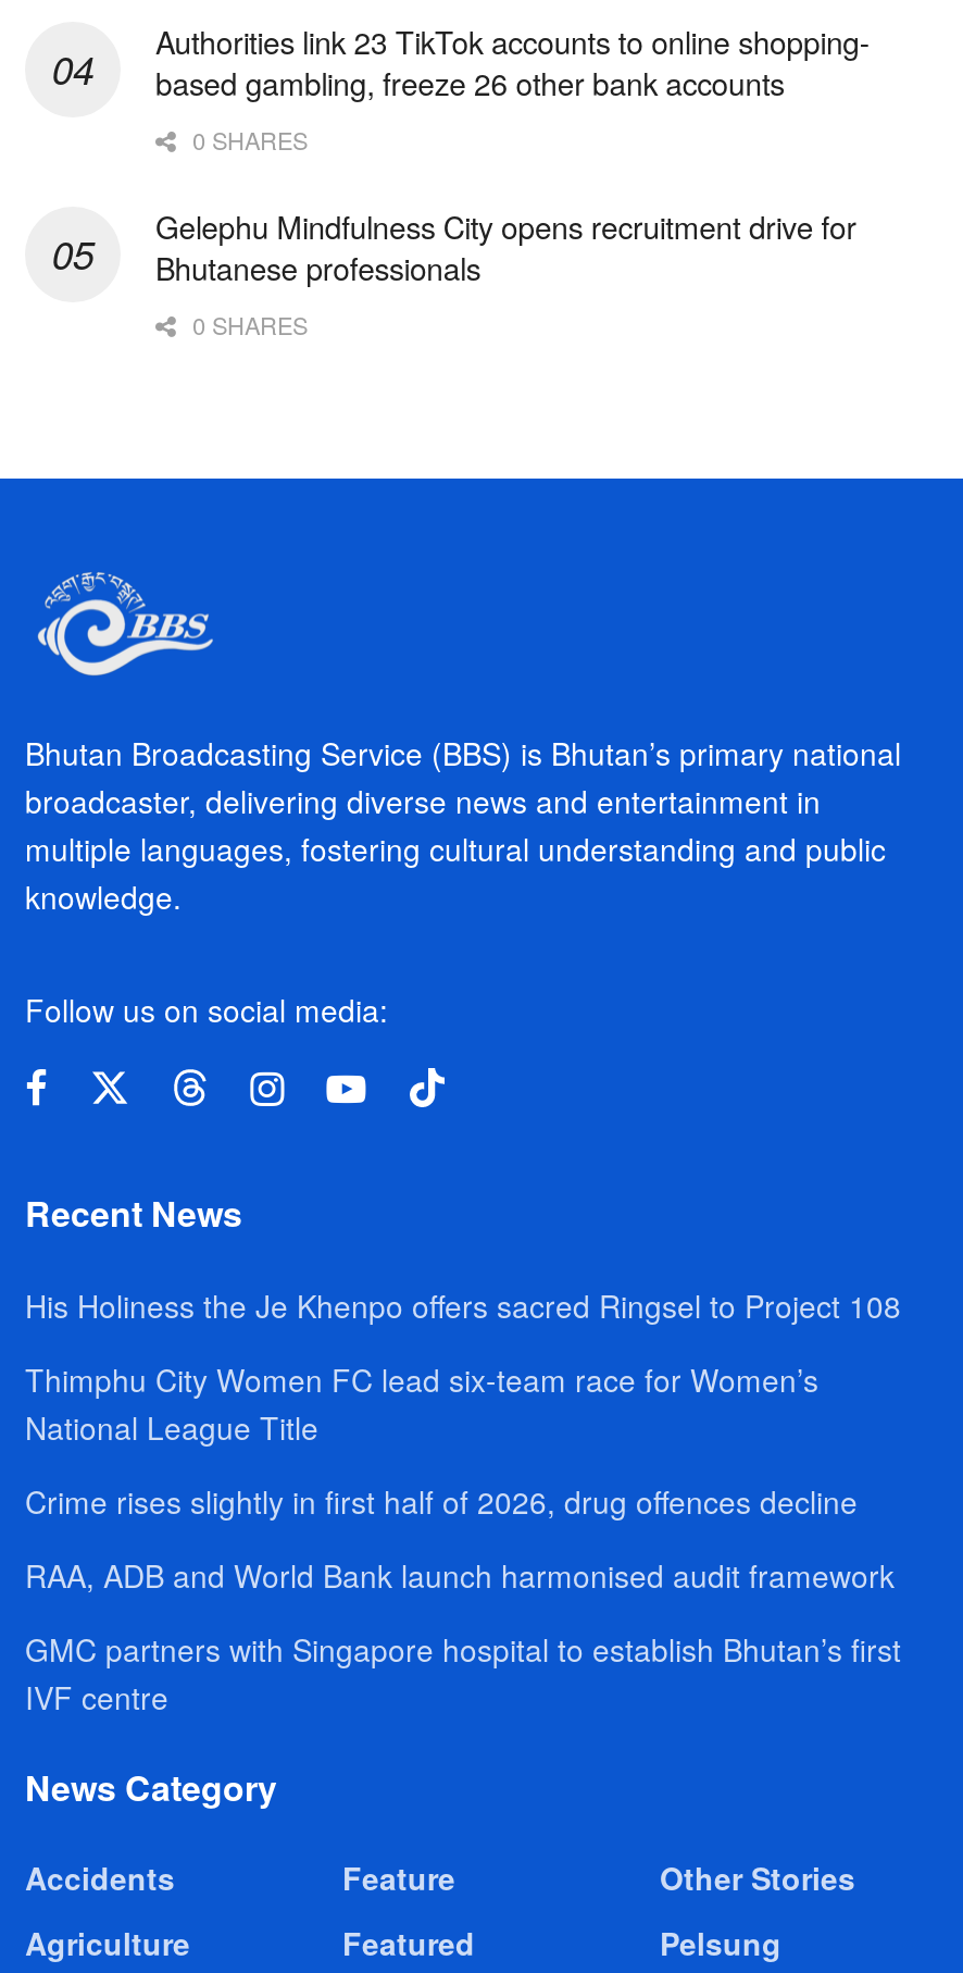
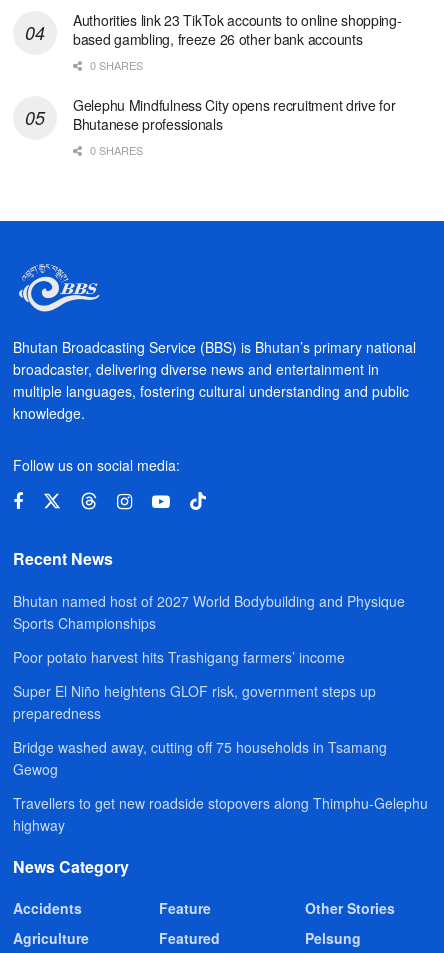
- His Holiness the Je Khenpo offers sacred Ringsel to Project 108
+ Bhutan named host of 2027 World Bodybuilding and Physique
+ Sports Championships

- Thimphu City Women FC lead six-team race for Women’s
- National League Title
+ Poor potato harvest hits Trashigang farmers’ income

- Crime rises slightly in first half of 2026, drug offences decline
+ Super El Niño heightens GLOF risk, government steps up
+ preparedness

- RAA, ADB and World Bank launch harmonised audit framework
+ Bridge washed away, cutting off 75 households in Tsamang
+ Gewog

- GMC partners with Singapore hospital to establish Bhutan’s first
- IVF centre
+ Travellers to get new roadside stopovers along Thimphu-Gelephu
+ highway
